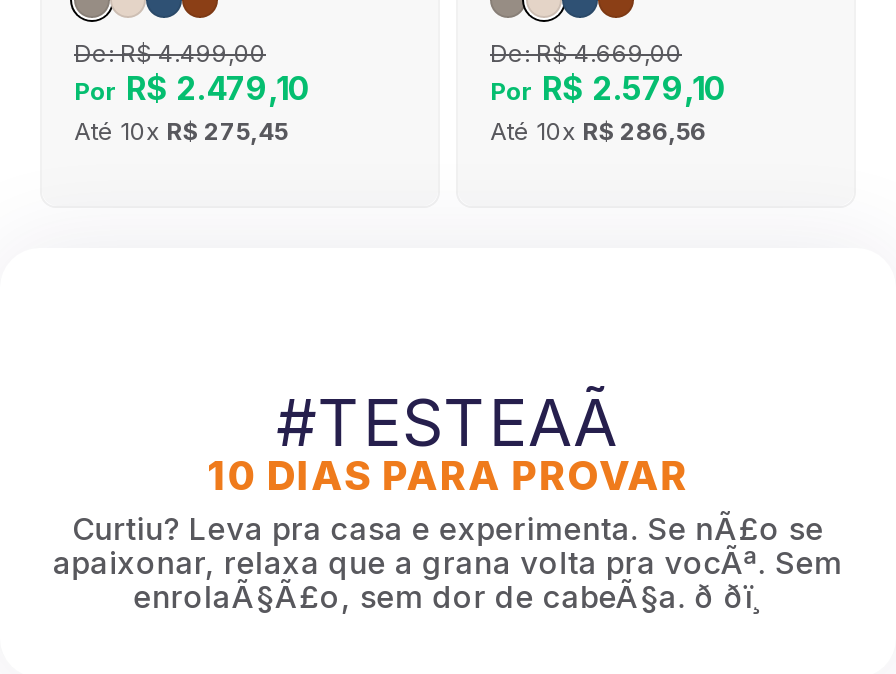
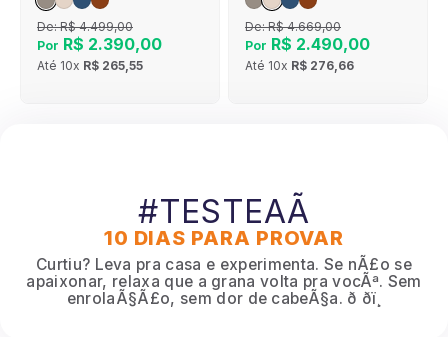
- Por R$ 2.479,10
+ Por R$ 2.390,00

- Por R$ 2.579,10
+ Por R$ 2.490,00

- Até 10x R$ 275,45
+ Até 10x R$ 265,55

- Até 10x R$ 286,56
+ Até 10x R$ 276,66
